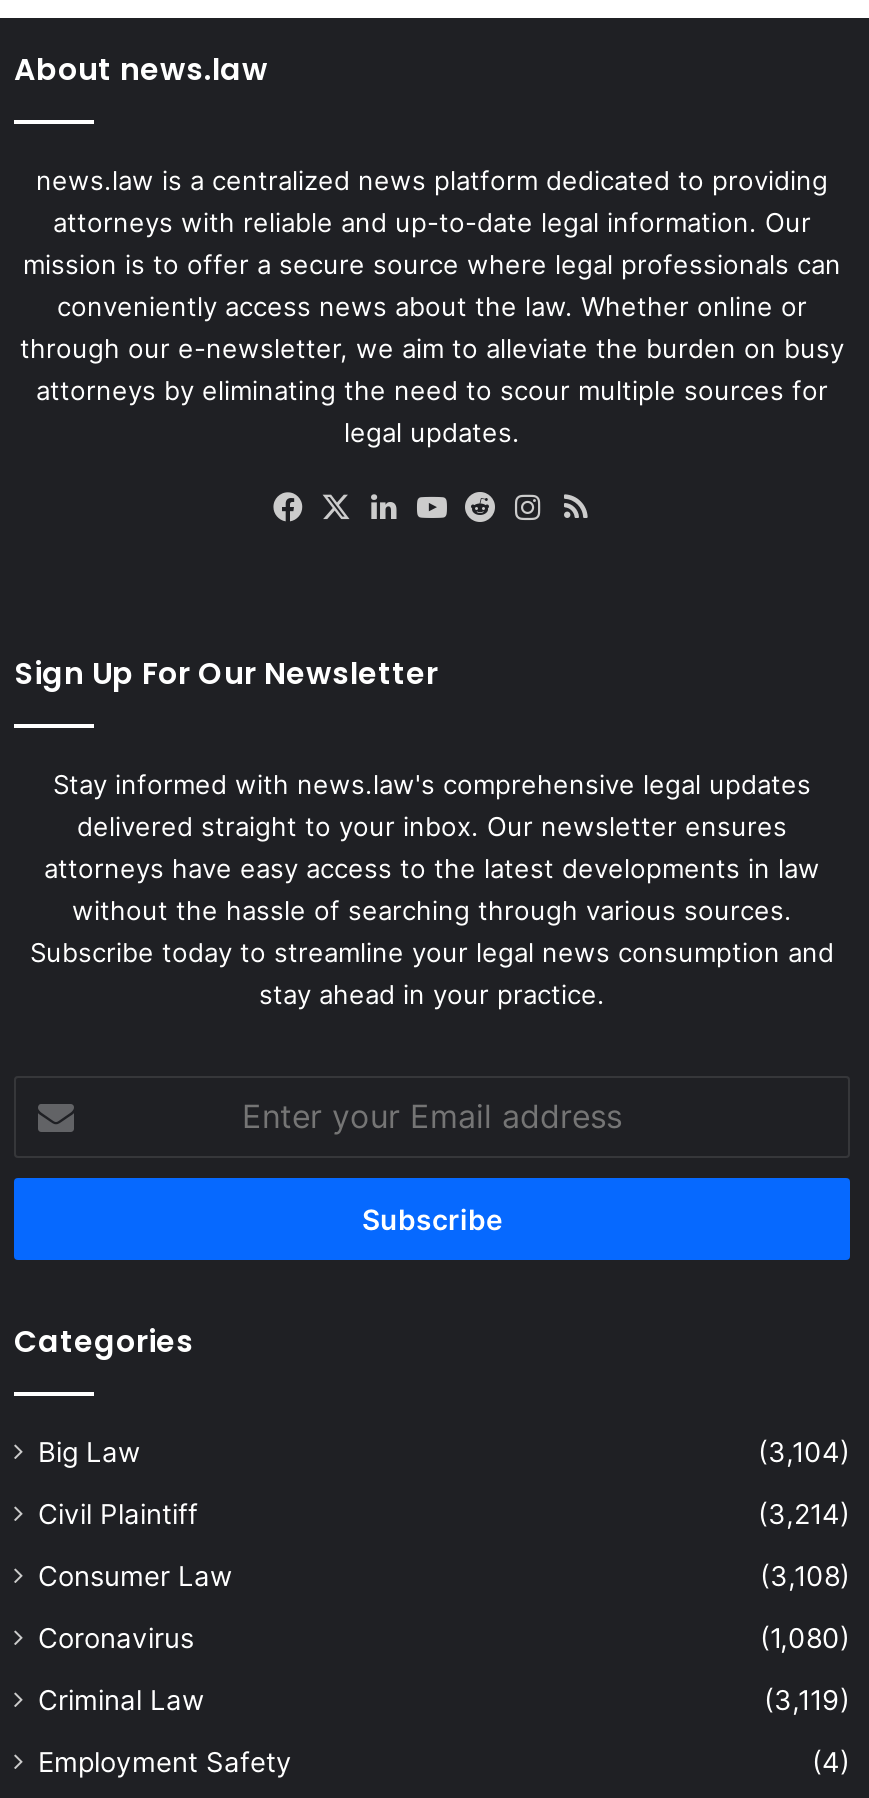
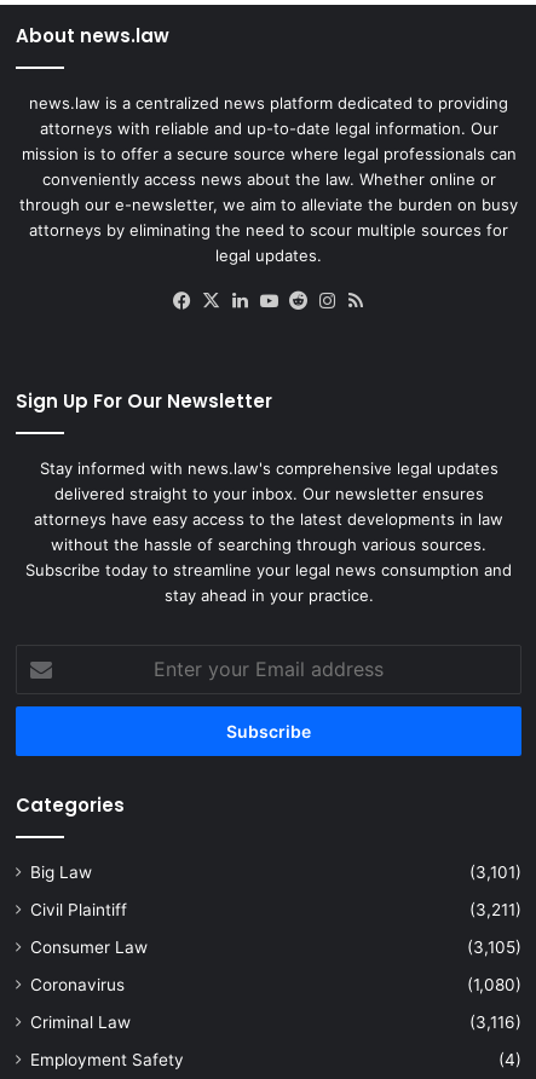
- (3,104)
+ (3,101)

- (3,214)
+ (3,211)

- (3,108)
+ (3,105)

- (3,119)
+ (3,116)
